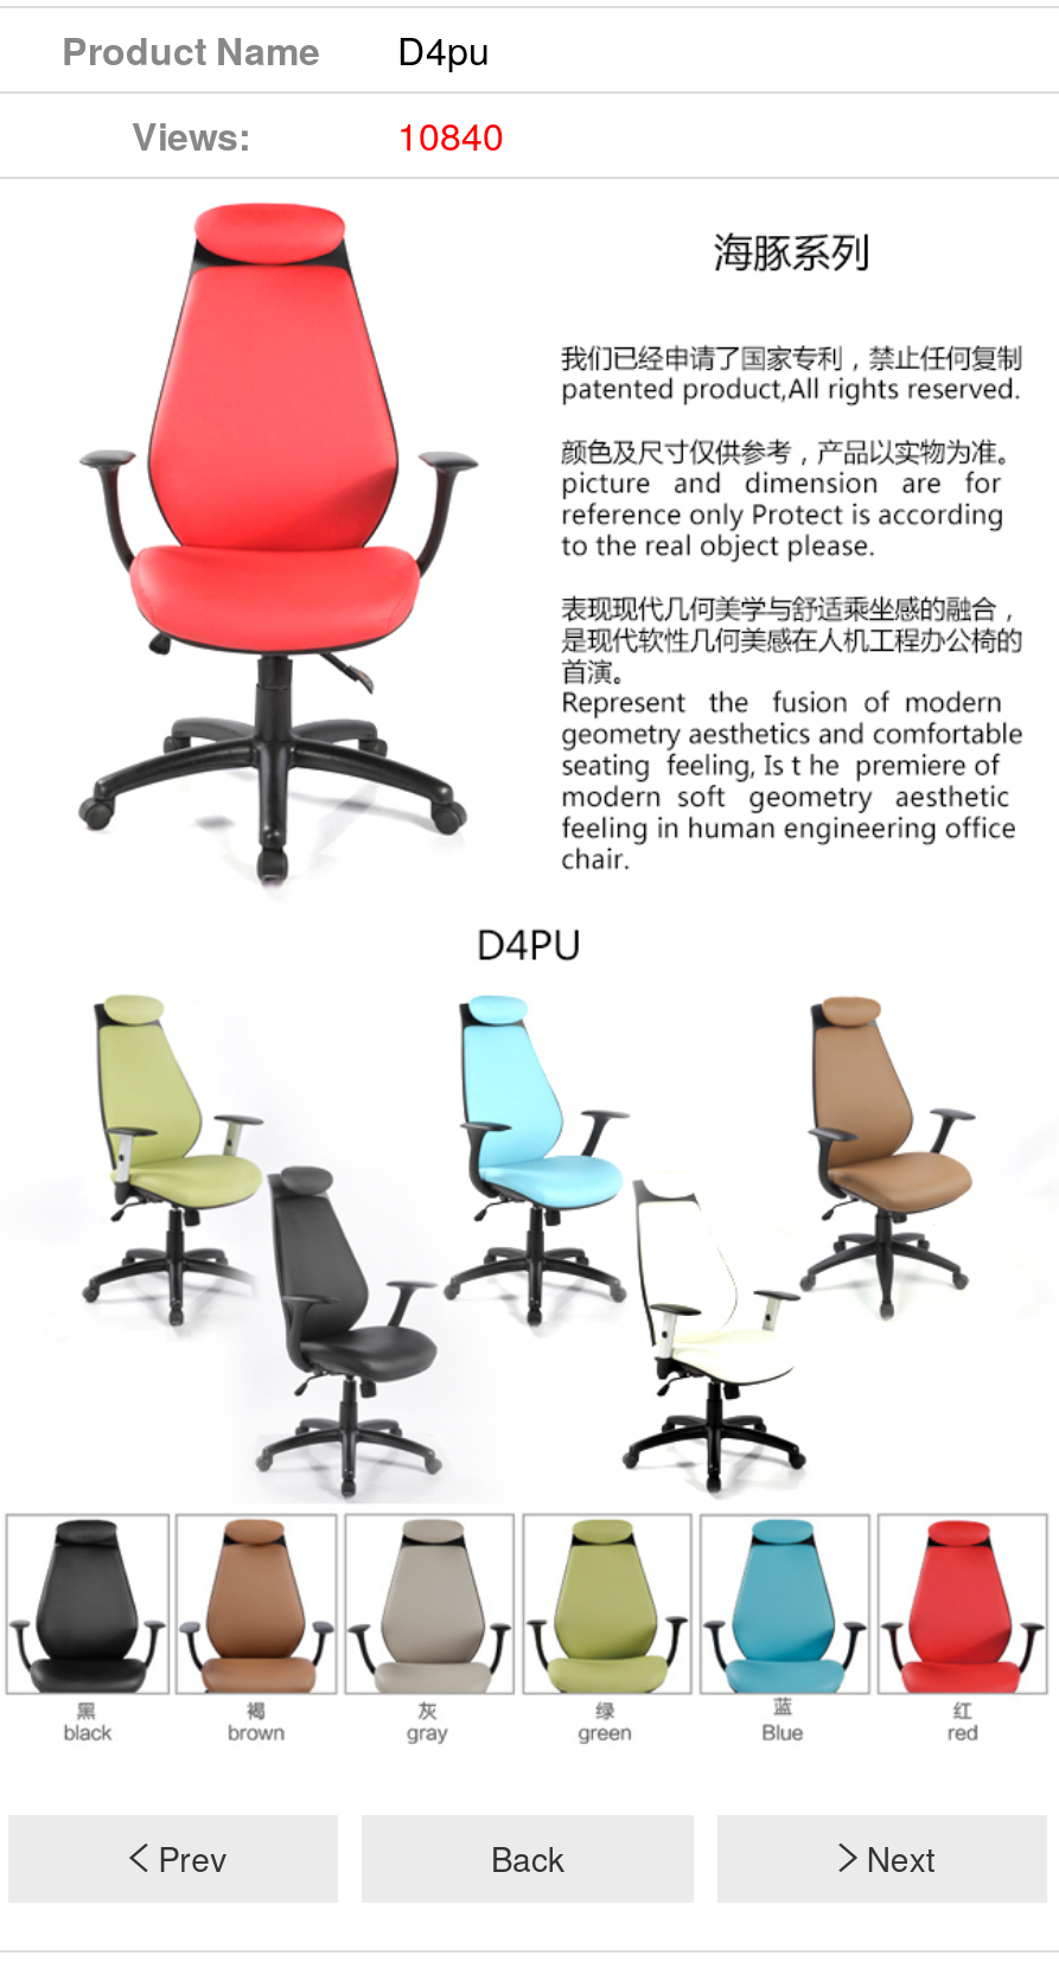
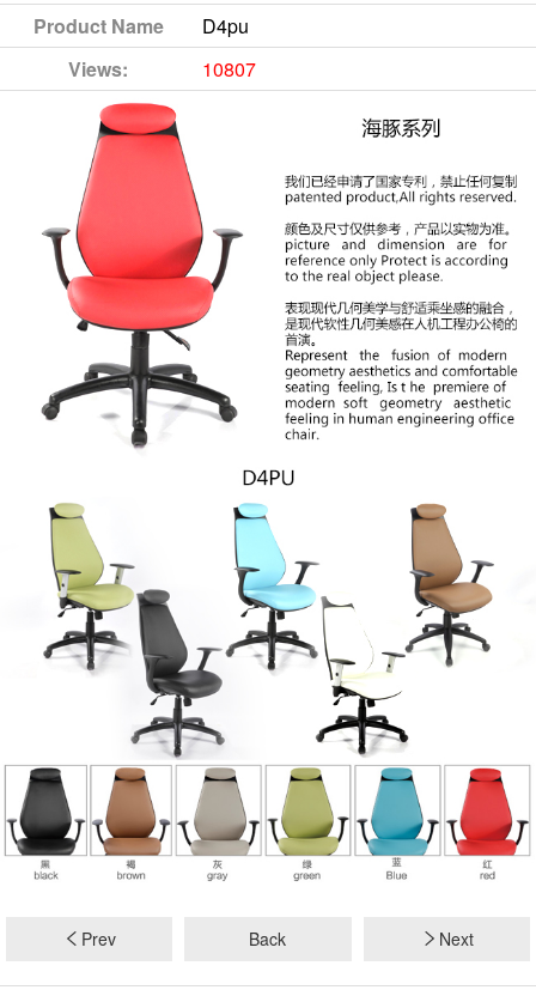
- 10840
+ 10807
